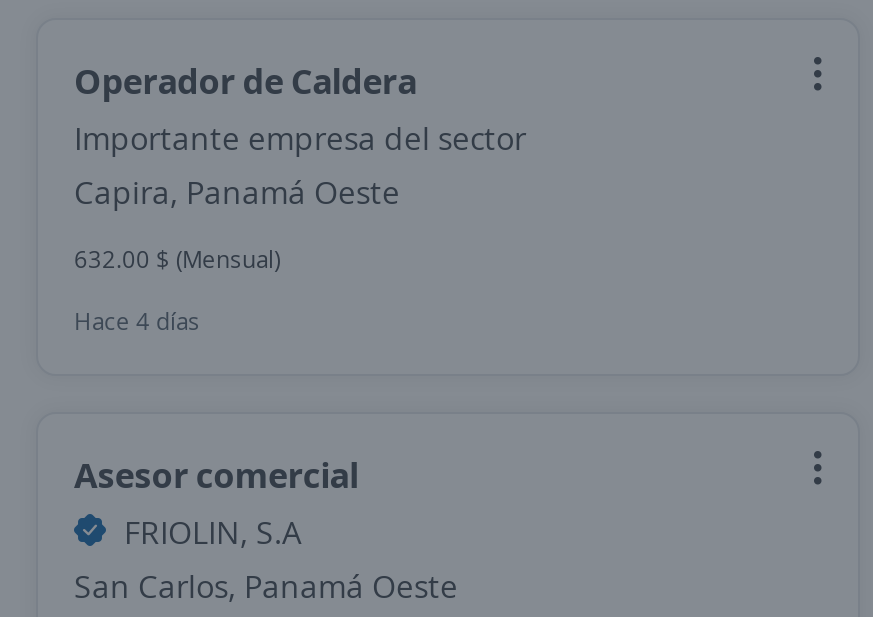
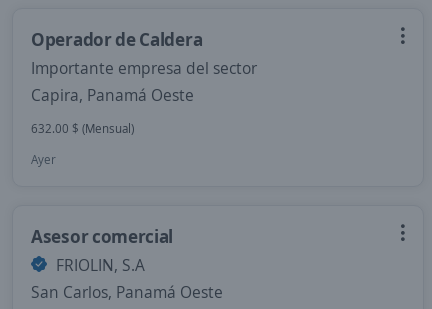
- Hace 4 días
+ Ayer
